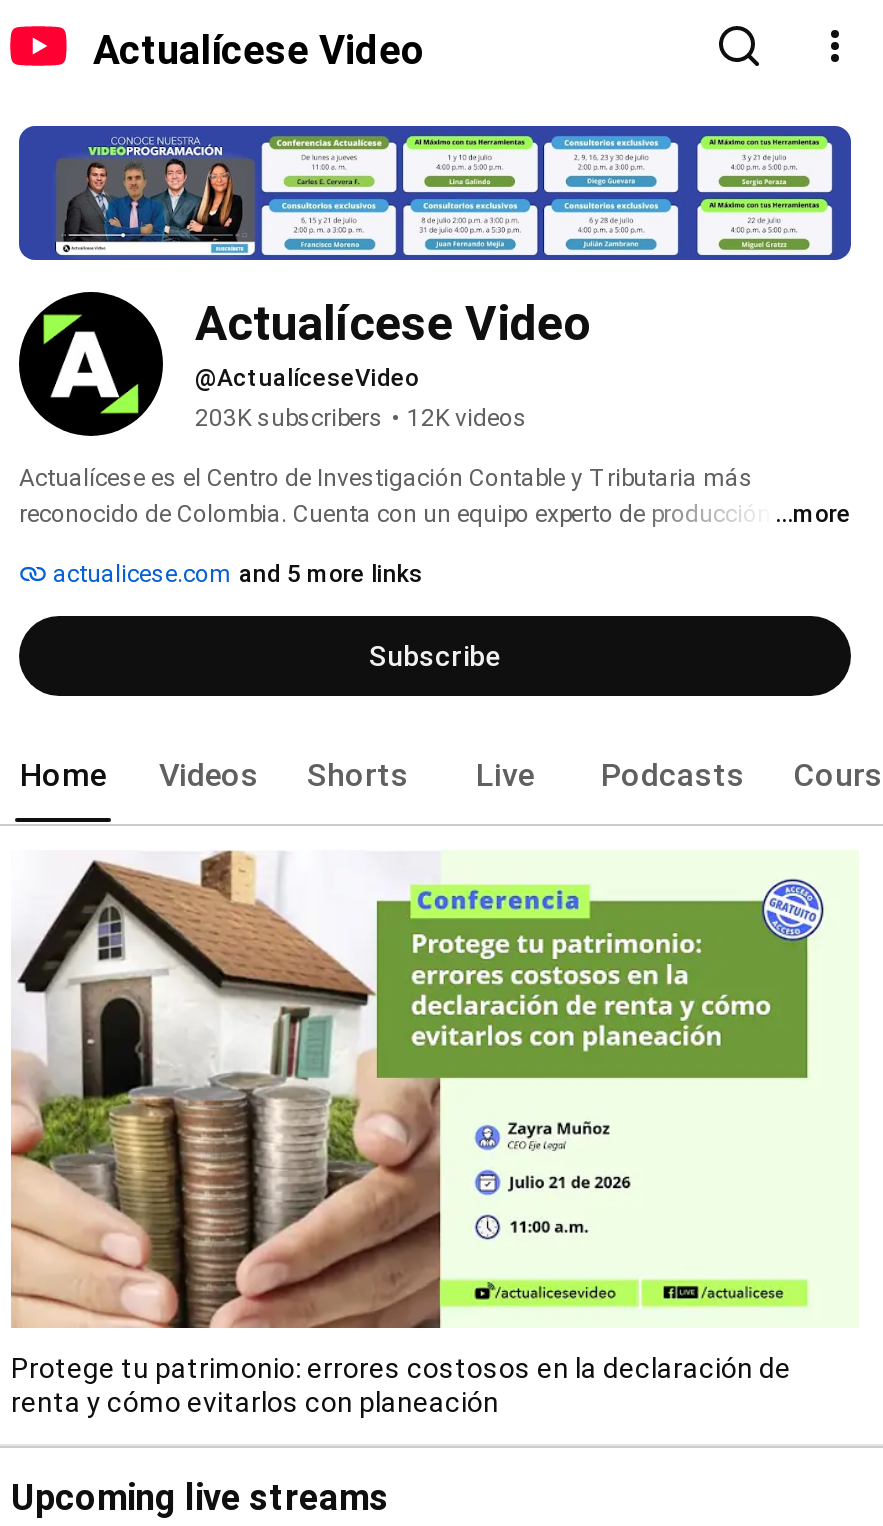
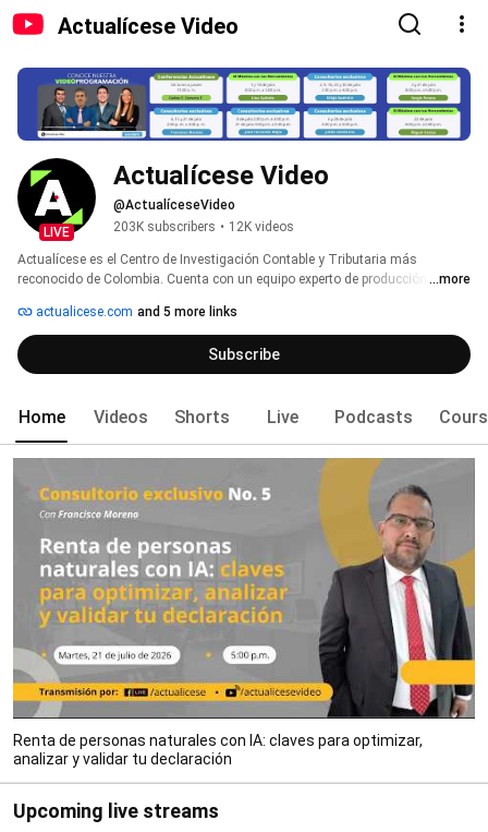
+ LIVE

- [image]
- Protege tu patrimonio: errores costosos en la declaración de
- renta y cómo evitarlos con planeación
+ [image]
+ Renta de personas naturales con IA: claves para optimizar,
+ analizar y validar tu declaración
